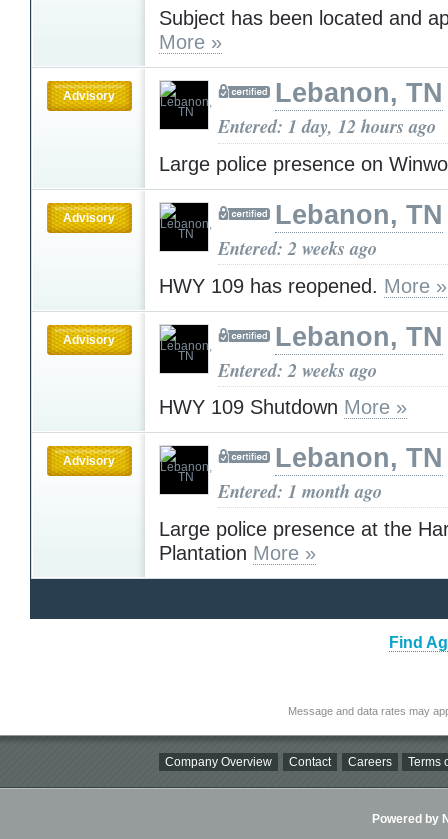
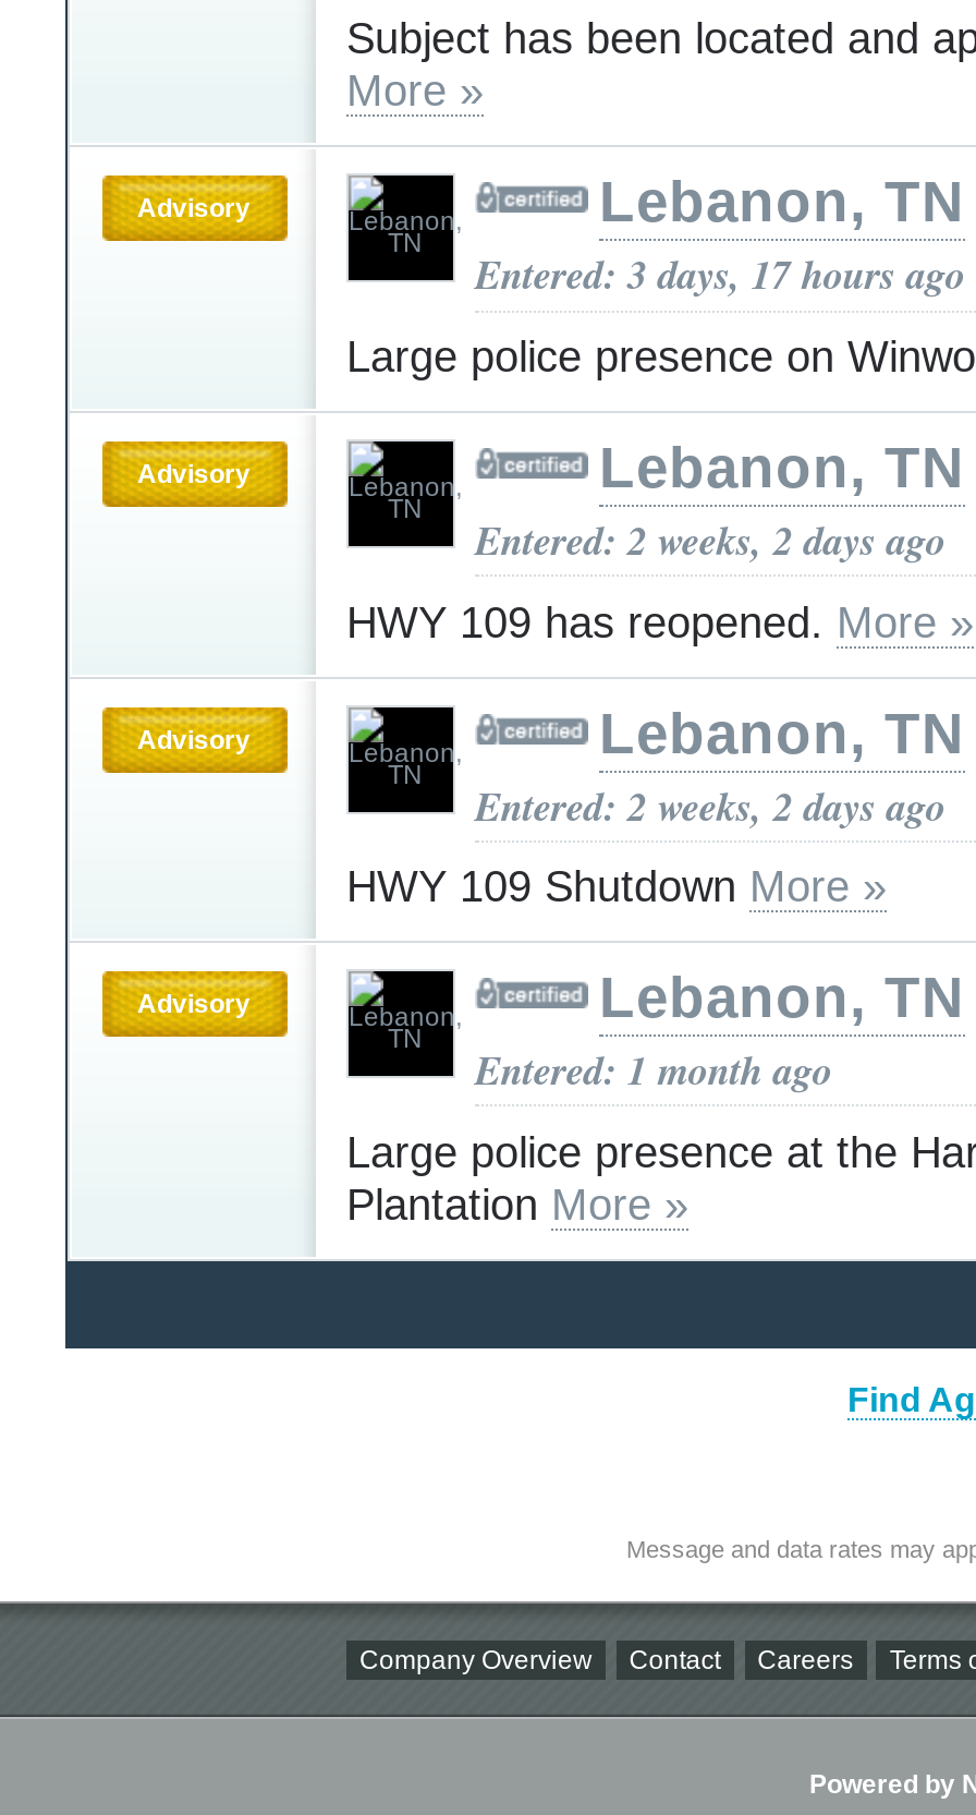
- Entered: 1 day, 12 hours ago
+ Entered: 3 days, 17 hours ago

- Entered: 2 weeks ago
+ Entered: 2 weeks, 2 days ago

- Entered: 2 weeks ago
+ Entered: 2 weeks, 2 days ago
